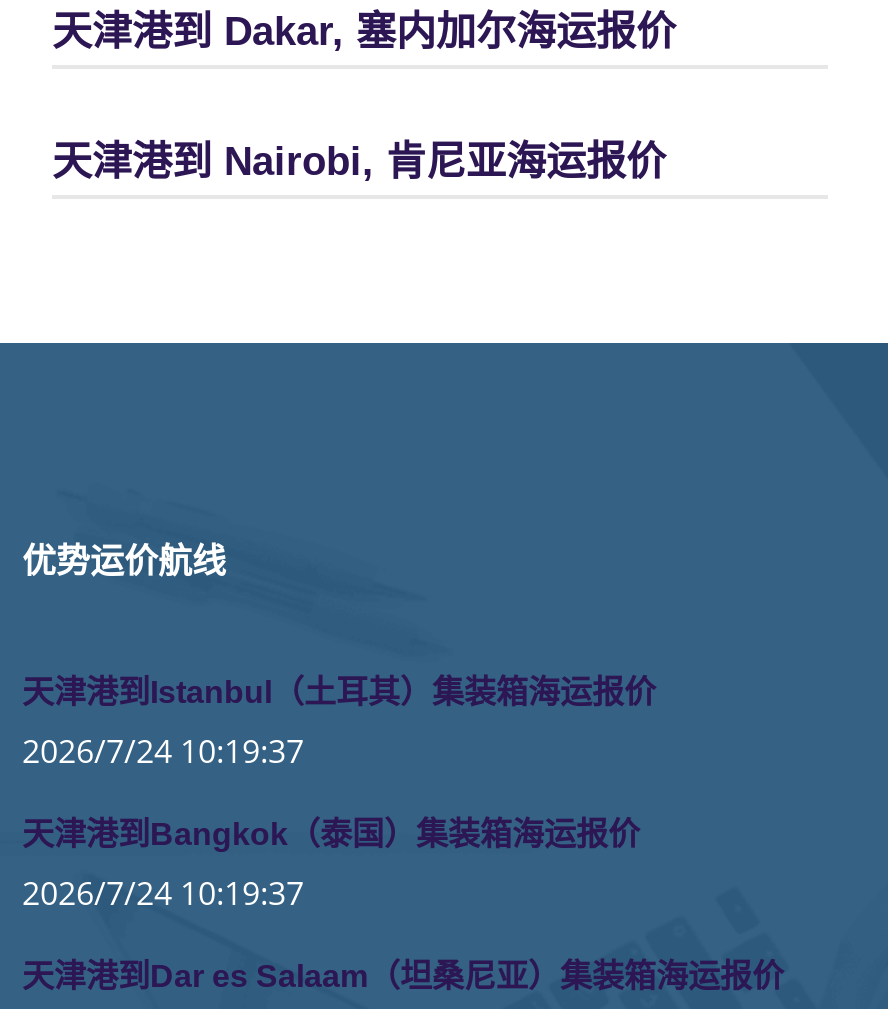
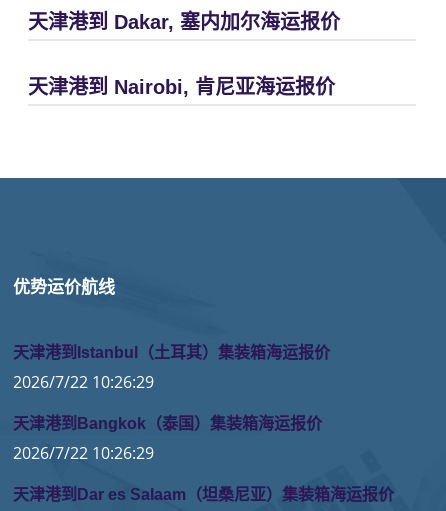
- 2026/7/24 10:19:37
+ 2026/7/22 10:26:29

- 2026/7/24 10:19:37
+ 2026/7/22 10:26:29
